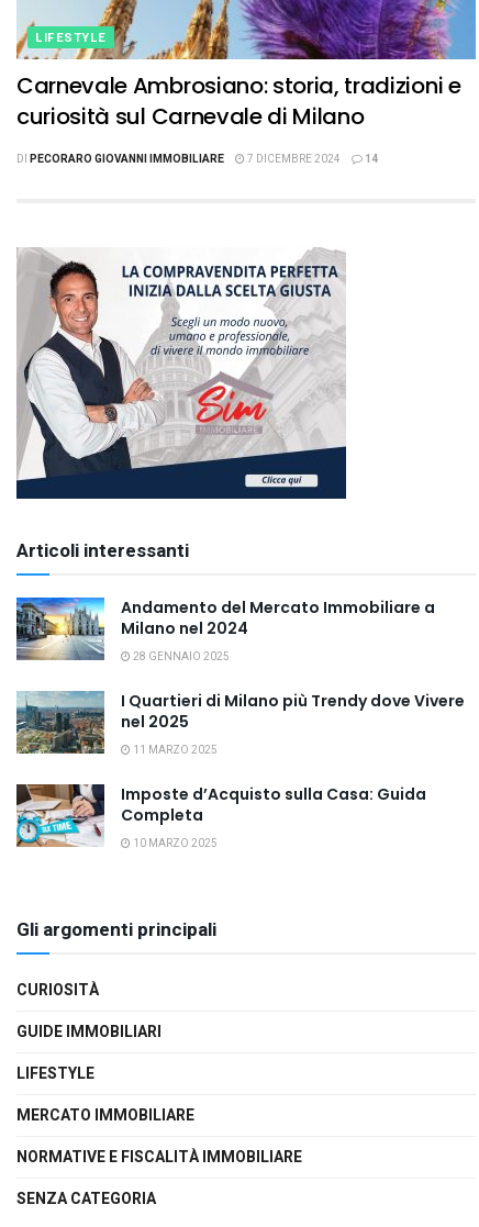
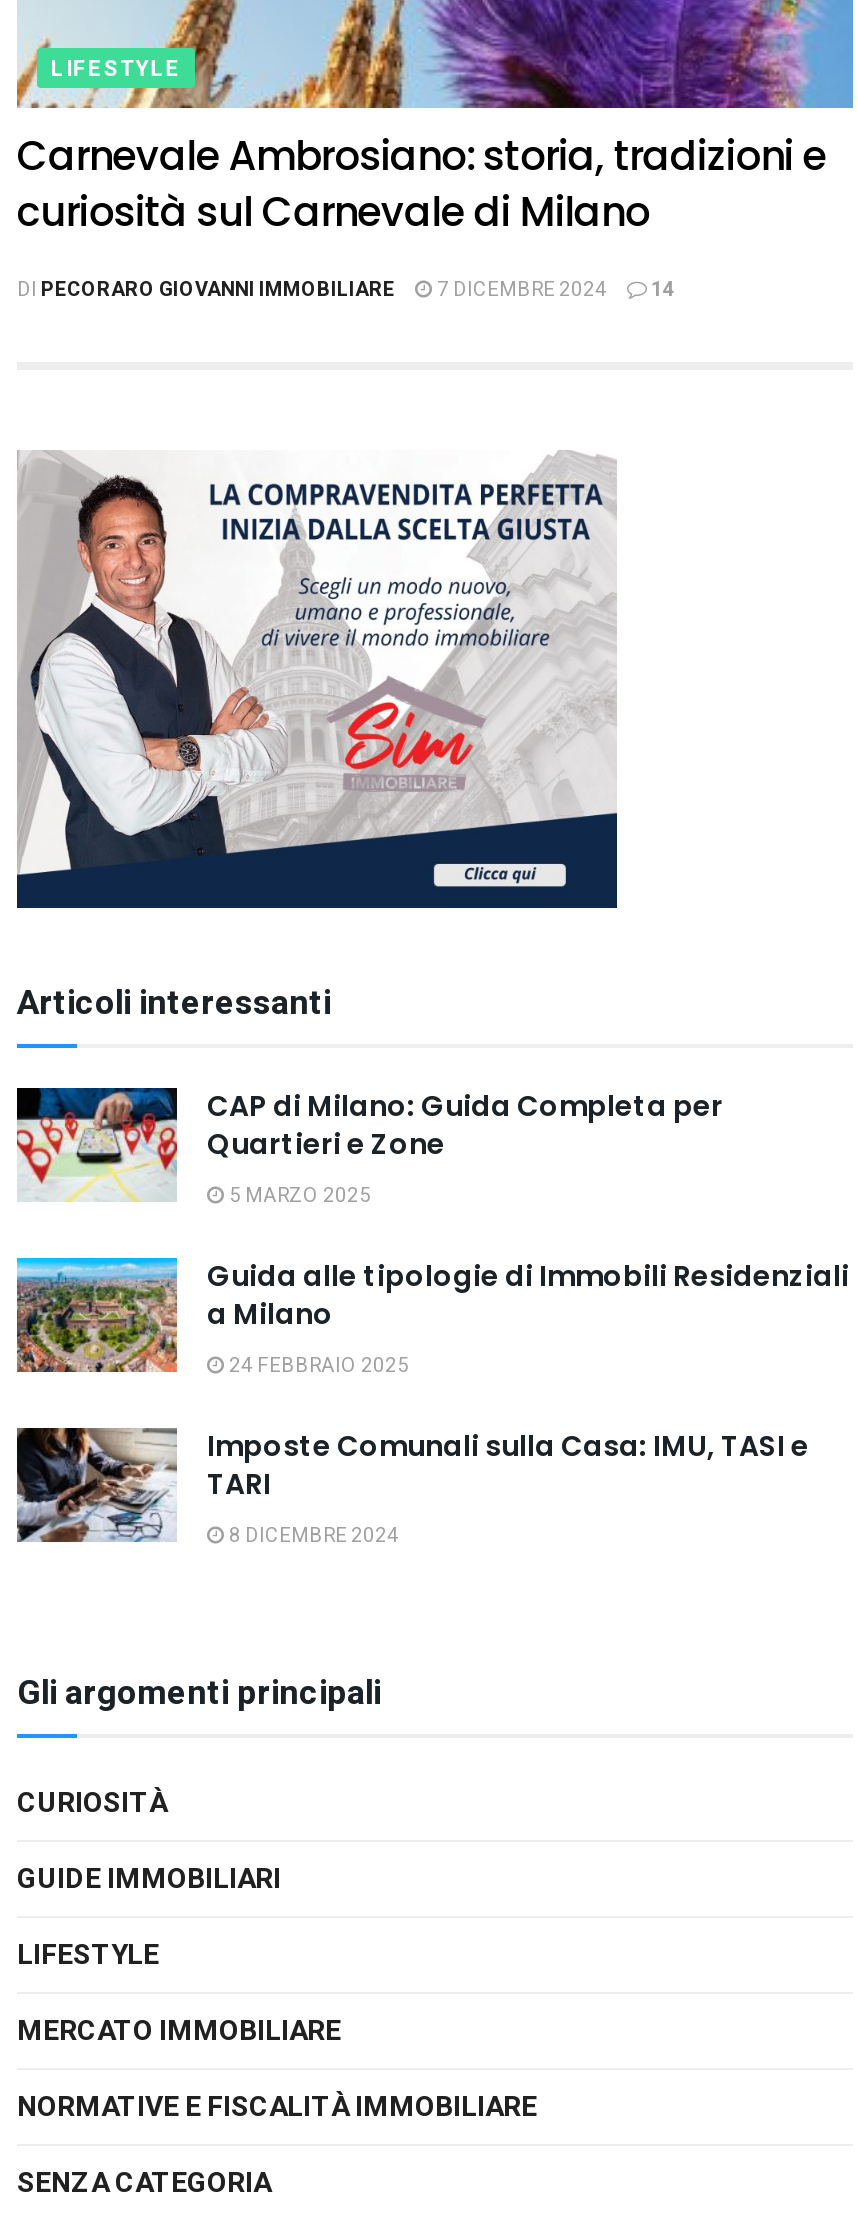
- [image]
- Andamento del Mercato Immobiliare a
- Milano nel 2024
- 28 GENNAIO 2025
+ [image]
+ CAP di Milano: Guida Completa per
+ Quartieri e Zone
+ 5 MARZO 2025

- [image]
- I Quartieri di Milano più Trendy dove Vivere
- nel 2025
- 11 MARZO 2025
+ [image]
+ Guida alle tipologie di Immobili Residenziali
+ a Milano
+ 24 FEBBRAIO 2025

- [image]
- Imposte d’Acquisto sulla Casa: Guida
- Completa
- 10 MARZO 2025
+ [image]
+ Imposte Comunali sulla Casa: IMU, TASI e
+ TARI
+ 8 DICEMBRE 2024
